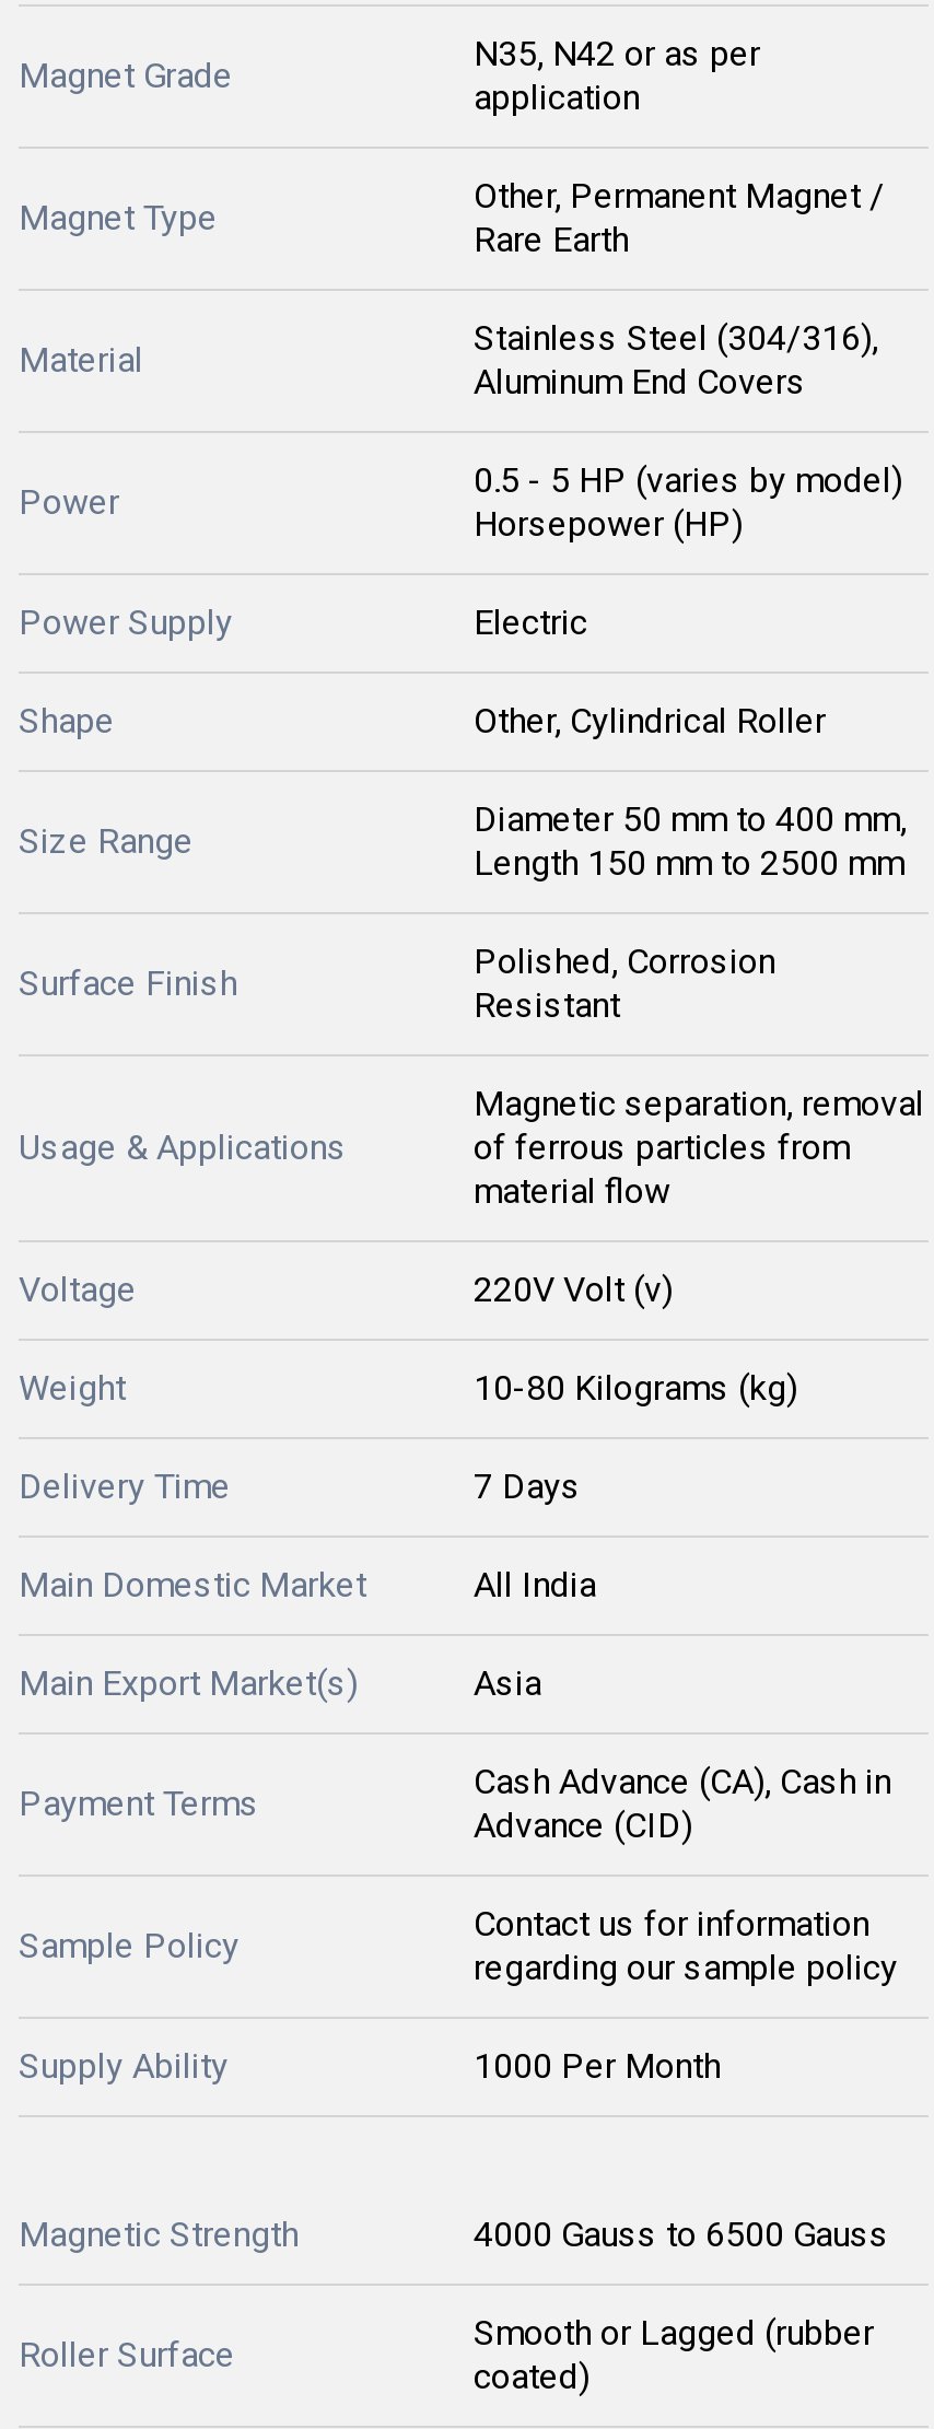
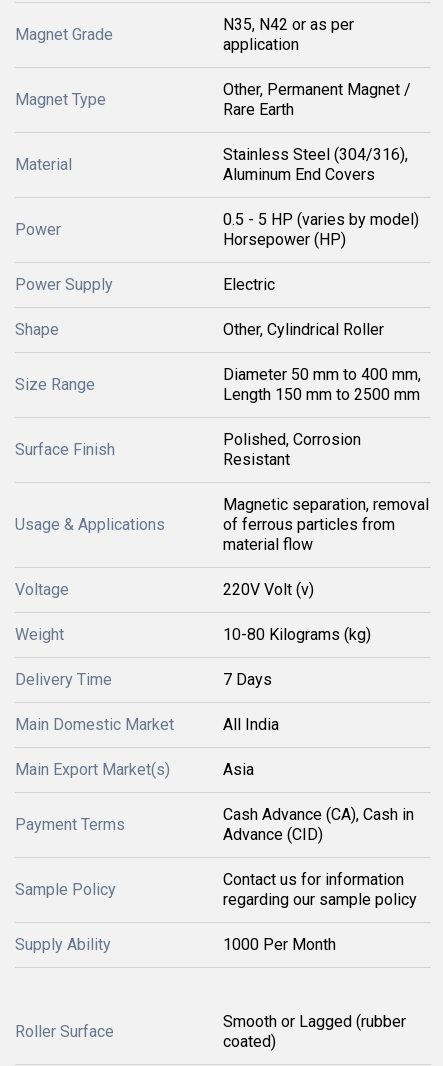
- Magnetic Strength
- 4000 Gauss to 6500 Gauss
